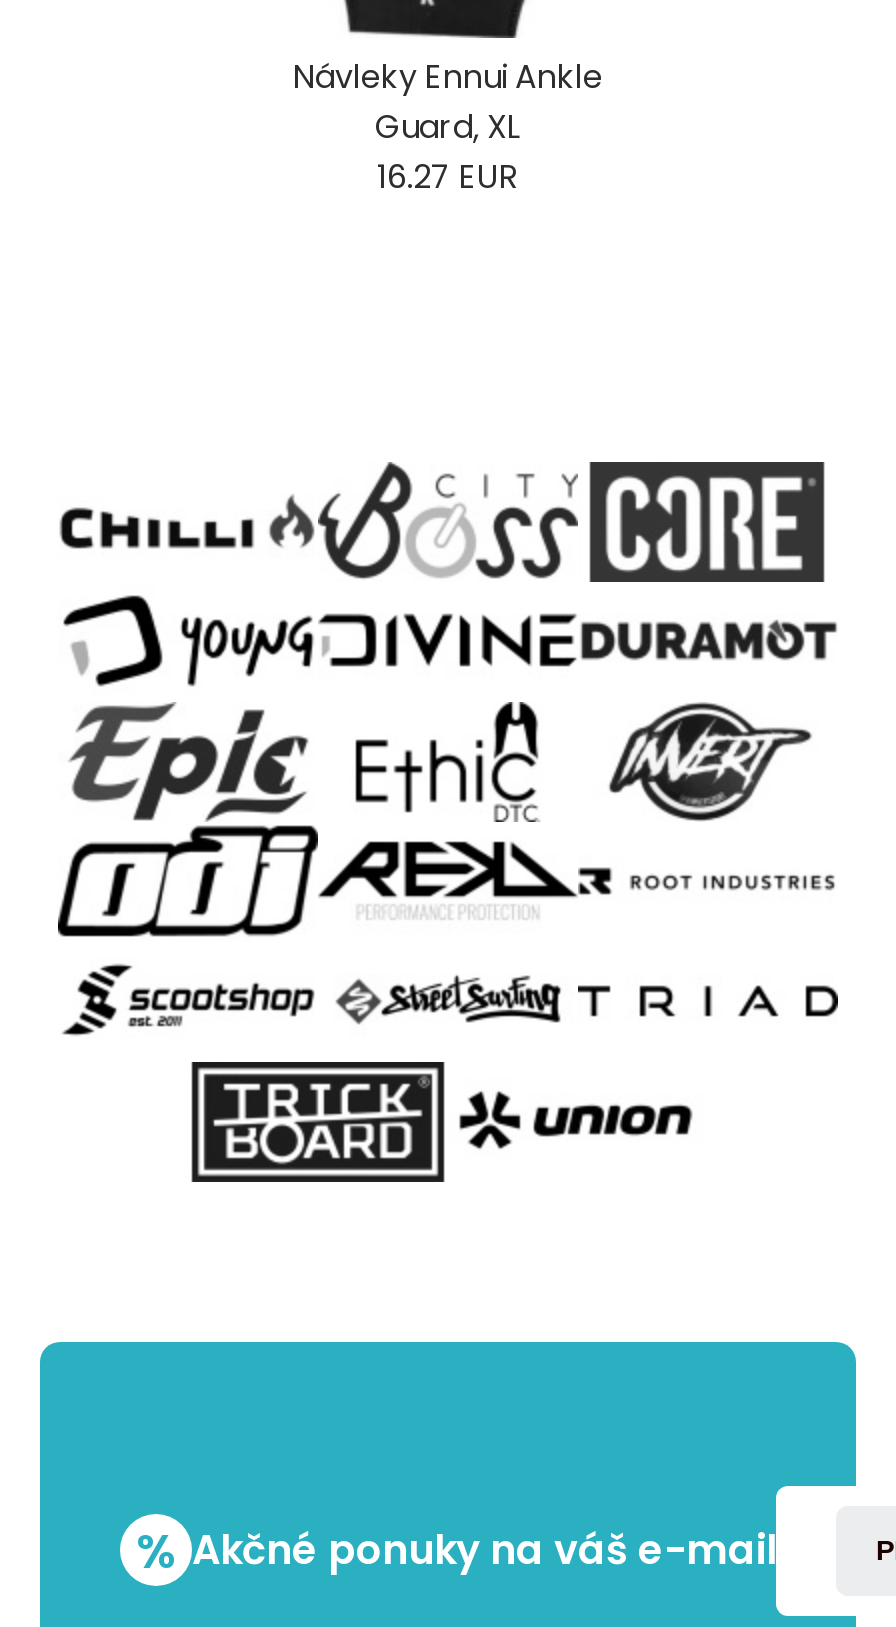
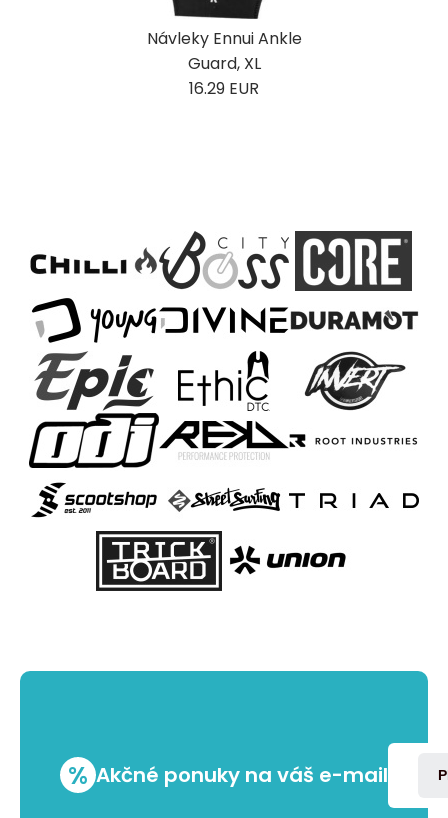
- 16.27 EUR
+ 16.29 EUR
